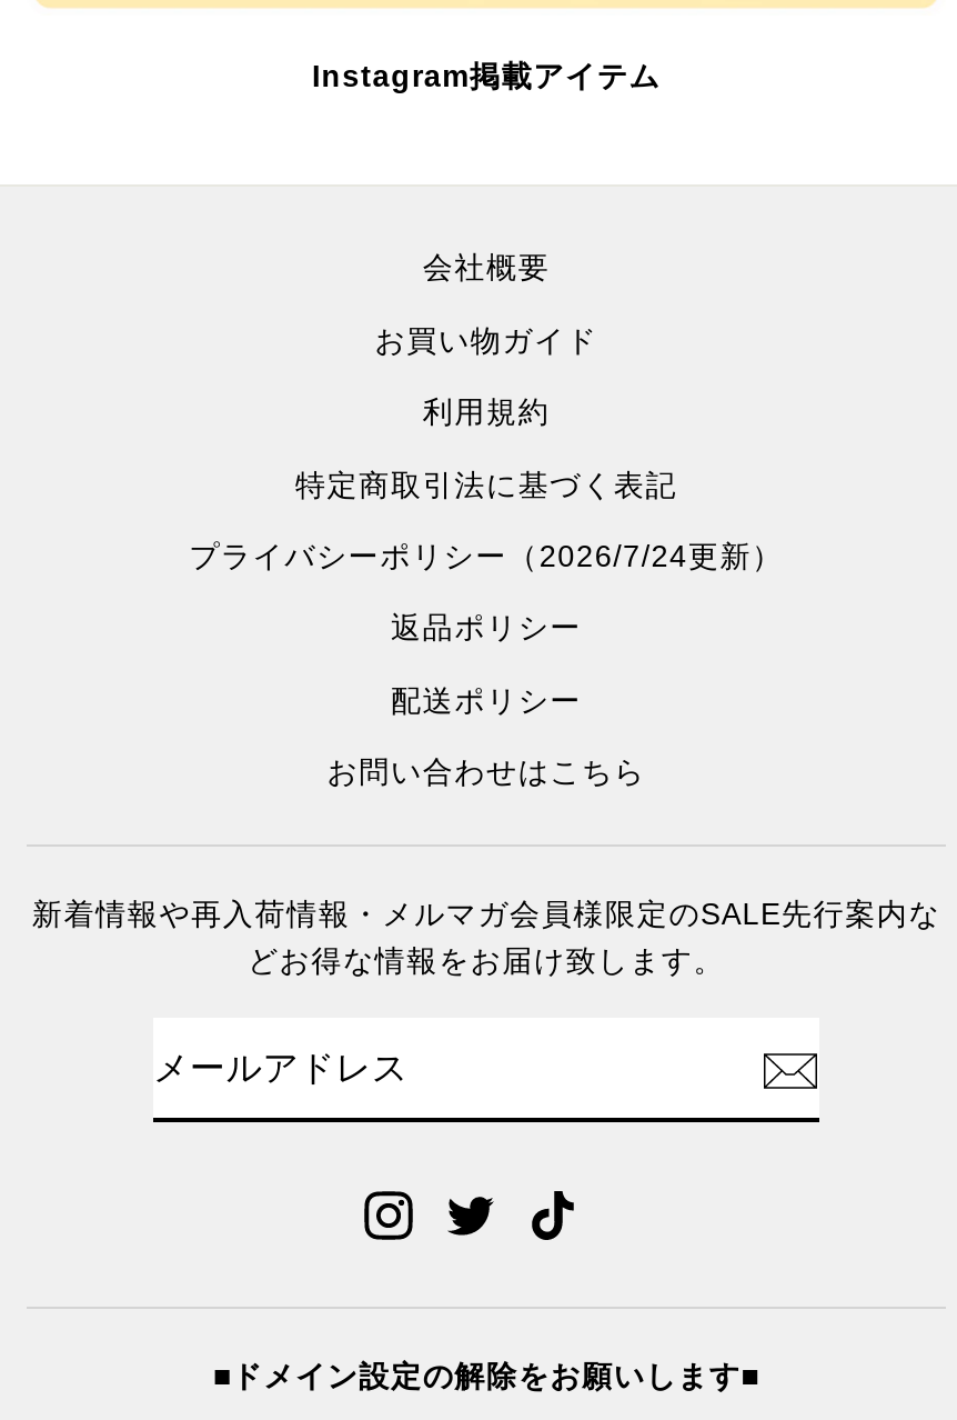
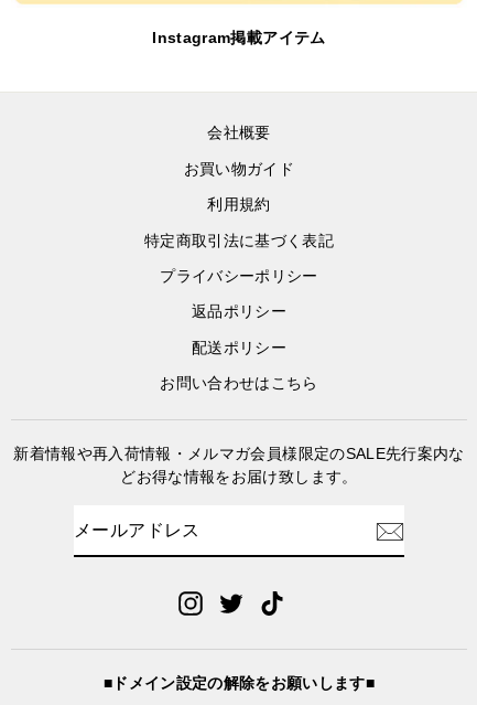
- プライバシーポリシー（2026/7/24更新）
+ プライバシーポリシー
